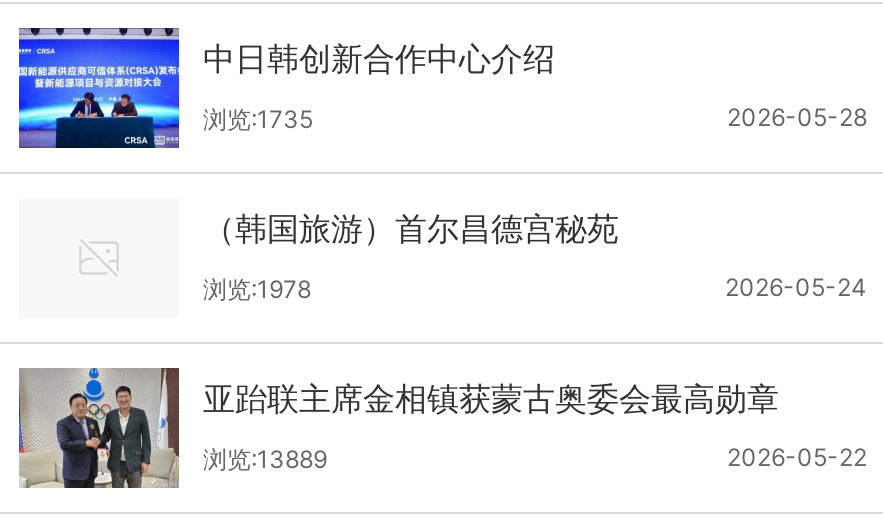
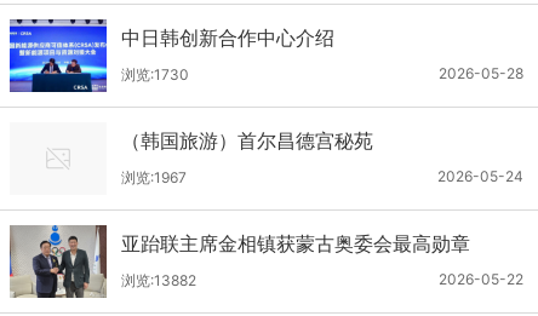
- 浏览:1735
+ 浏览:1730

- 浏览:1978
+ 浏览:1967

- 浏览:13889
+ 浏览:13882
